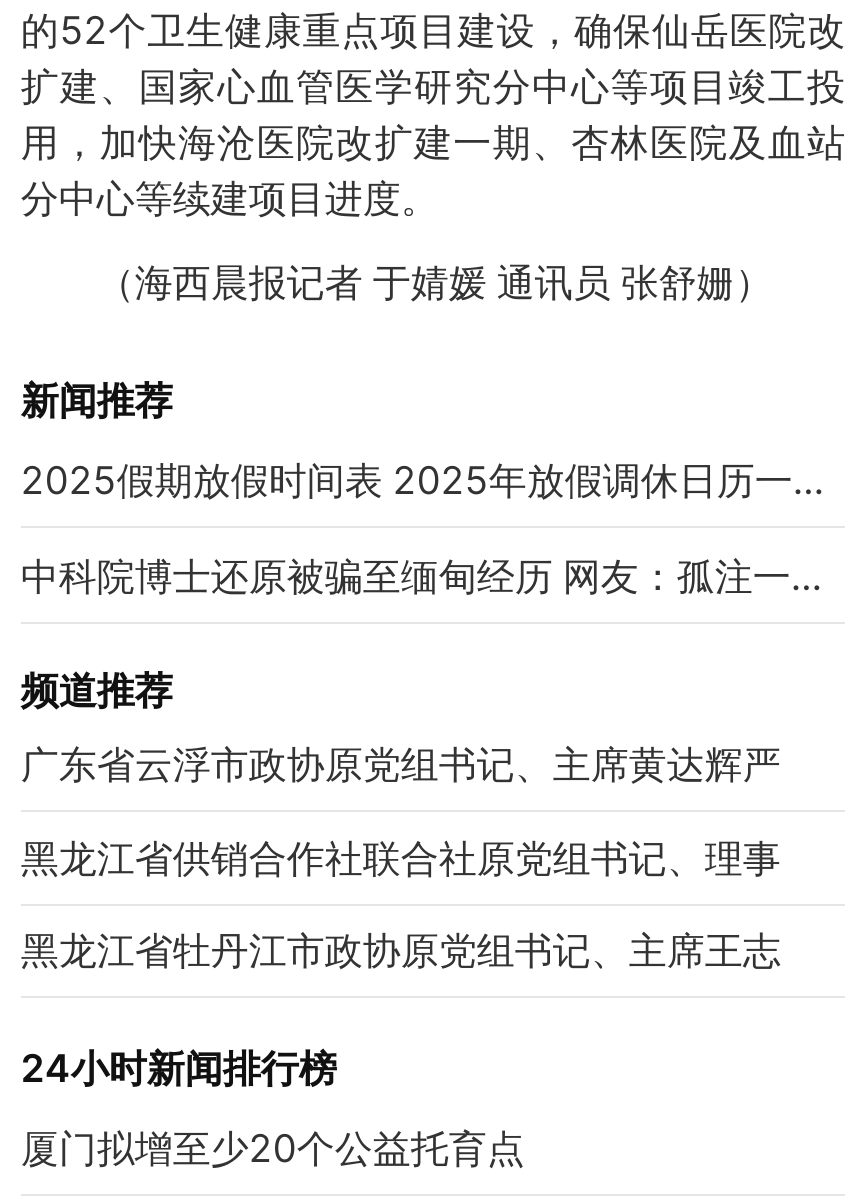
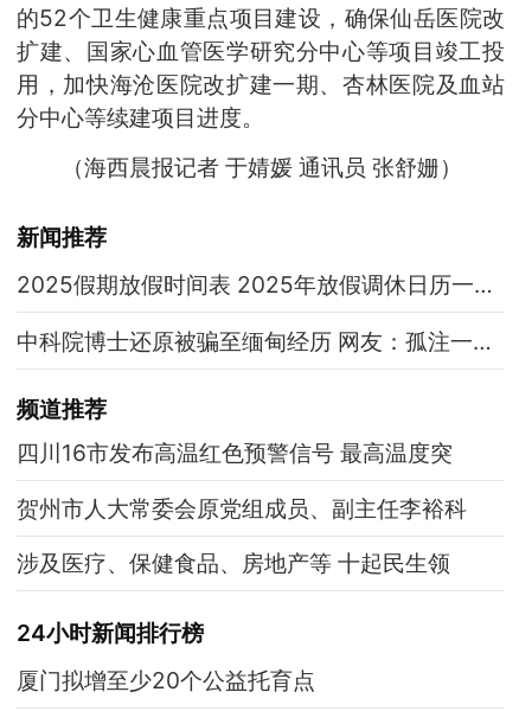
- 广东省云浮市政协原党组书记、主席黄达辉严
+ 四川16市发布高温红色预警信号 最高温度突

- 黑龙江省供销合作社联合社原党组书记、理事
+ 贺州市人大常委会原党组成员、副主任李裕科

- 黑龙江省牡丹江市政协原党组书记、主席王志
+ 涉及医疗、保健食品、房地产等 十起民生领
